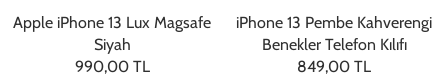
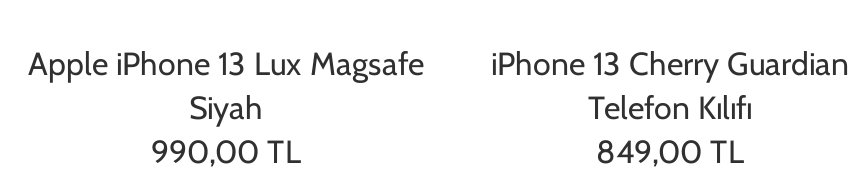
- iPhone 13 Pembe Kahverengi
- Benekler Telefon Kılıfı
+ iPhone 13 Cherry Guardian
+ Telefon Kılıfı
